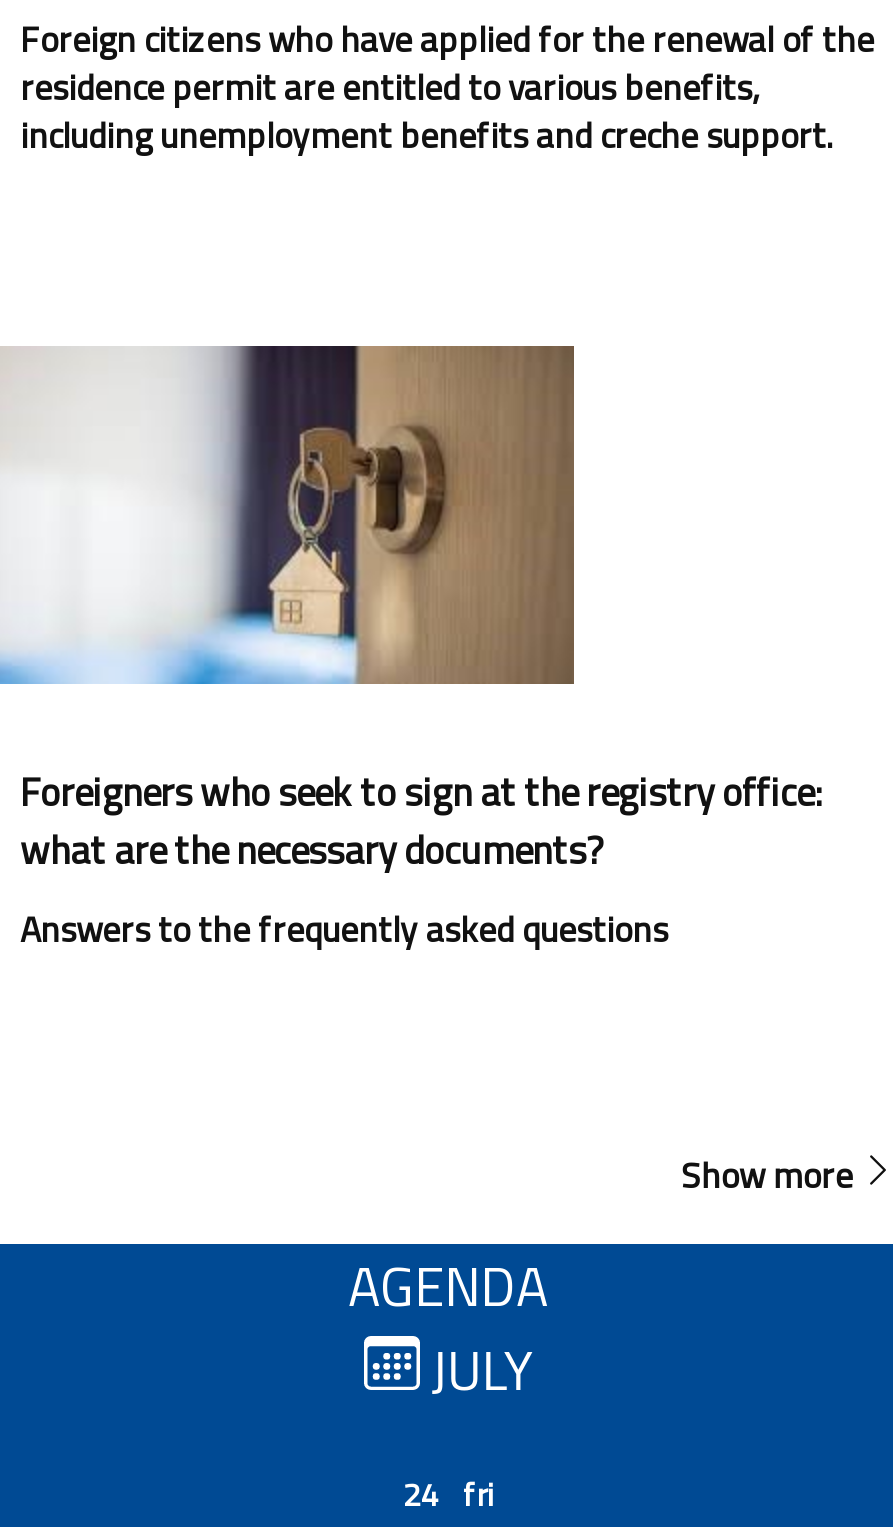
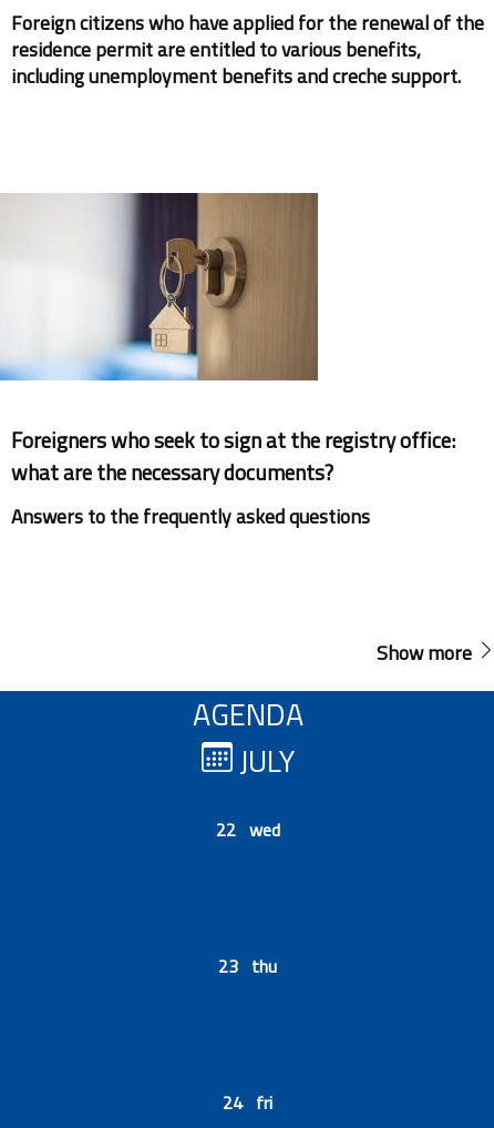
+ 22 wed

+ 23 thu
